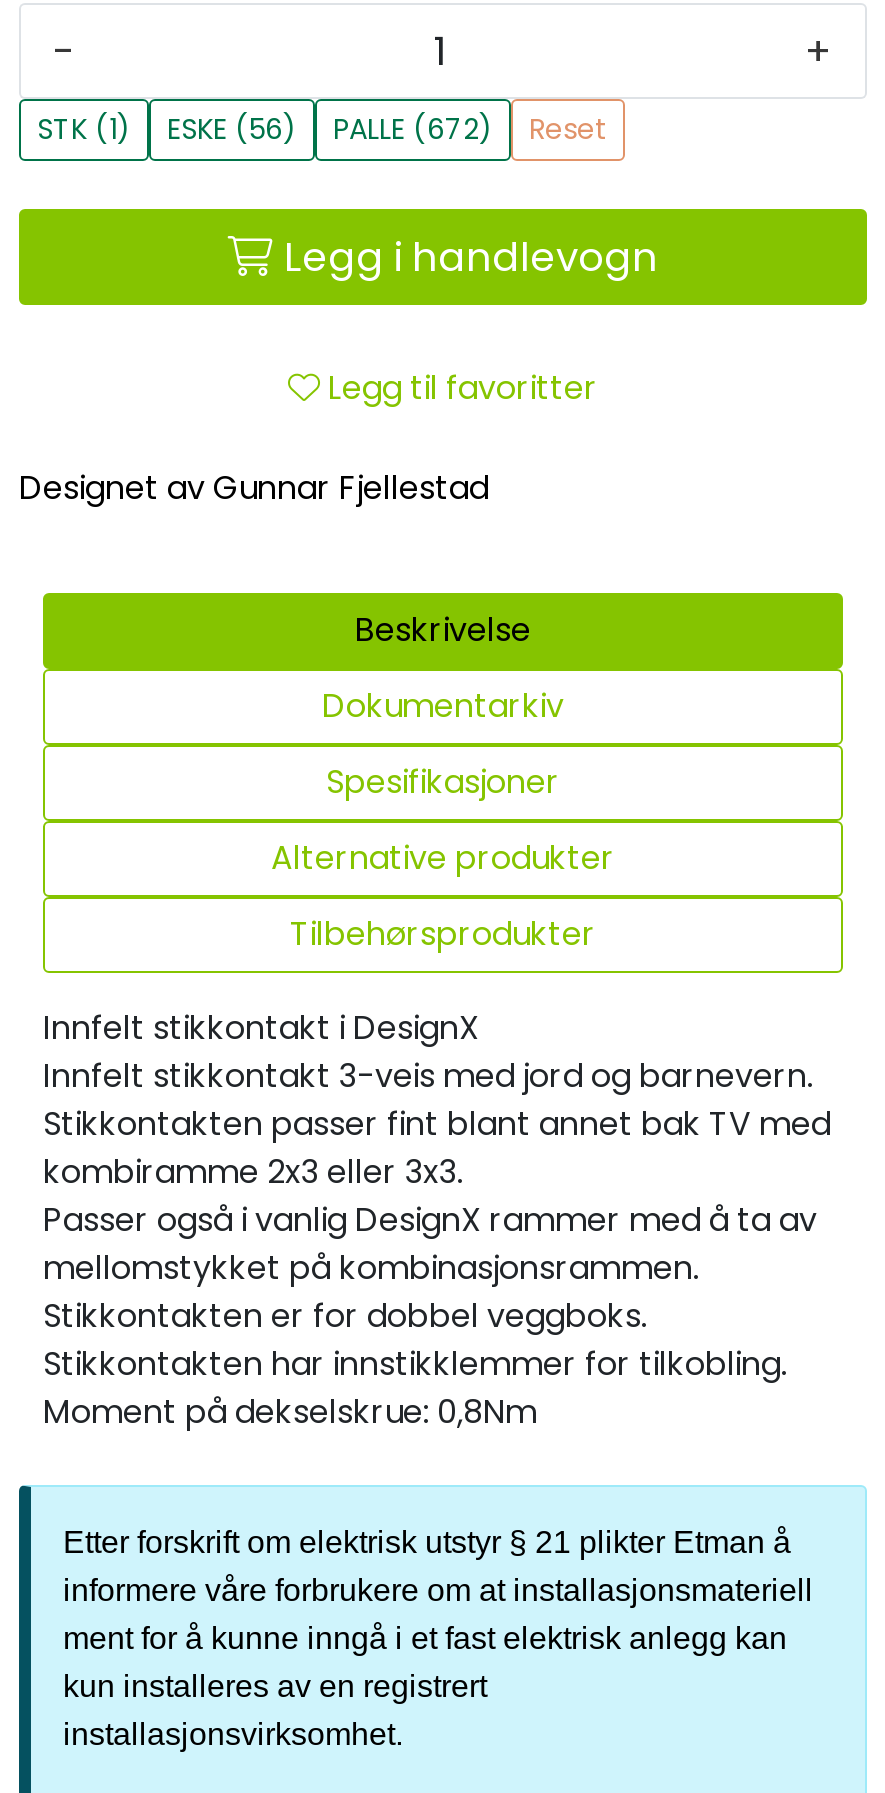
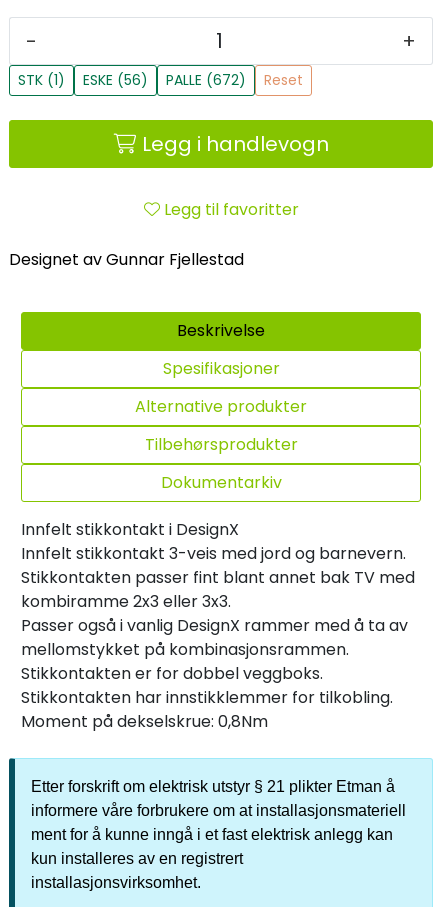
moved down: Dokumentarkiv

moved up: Spesifikasjoner | Alternative produkter | Tilbehørsprodukter
